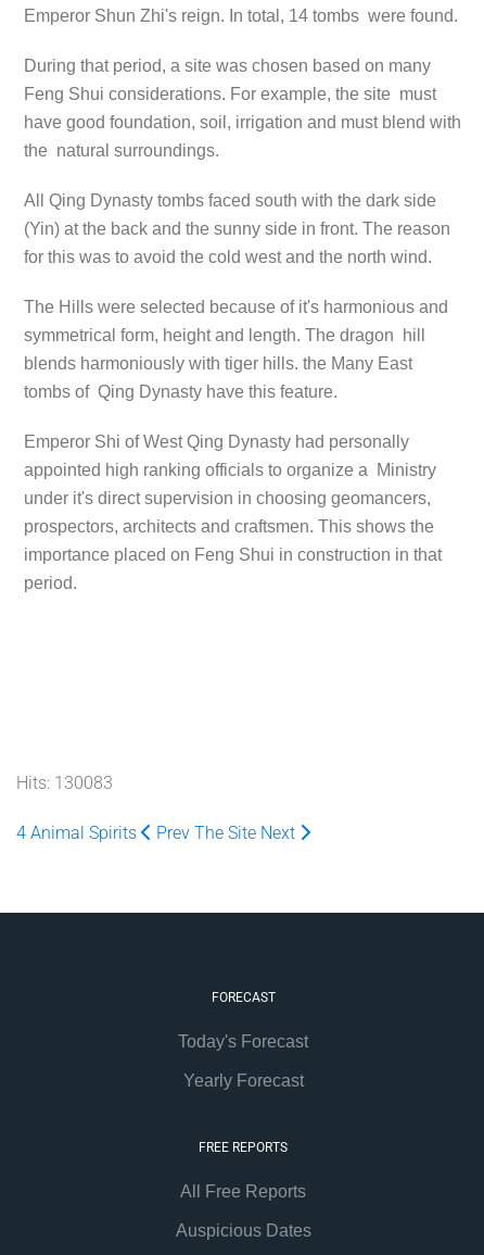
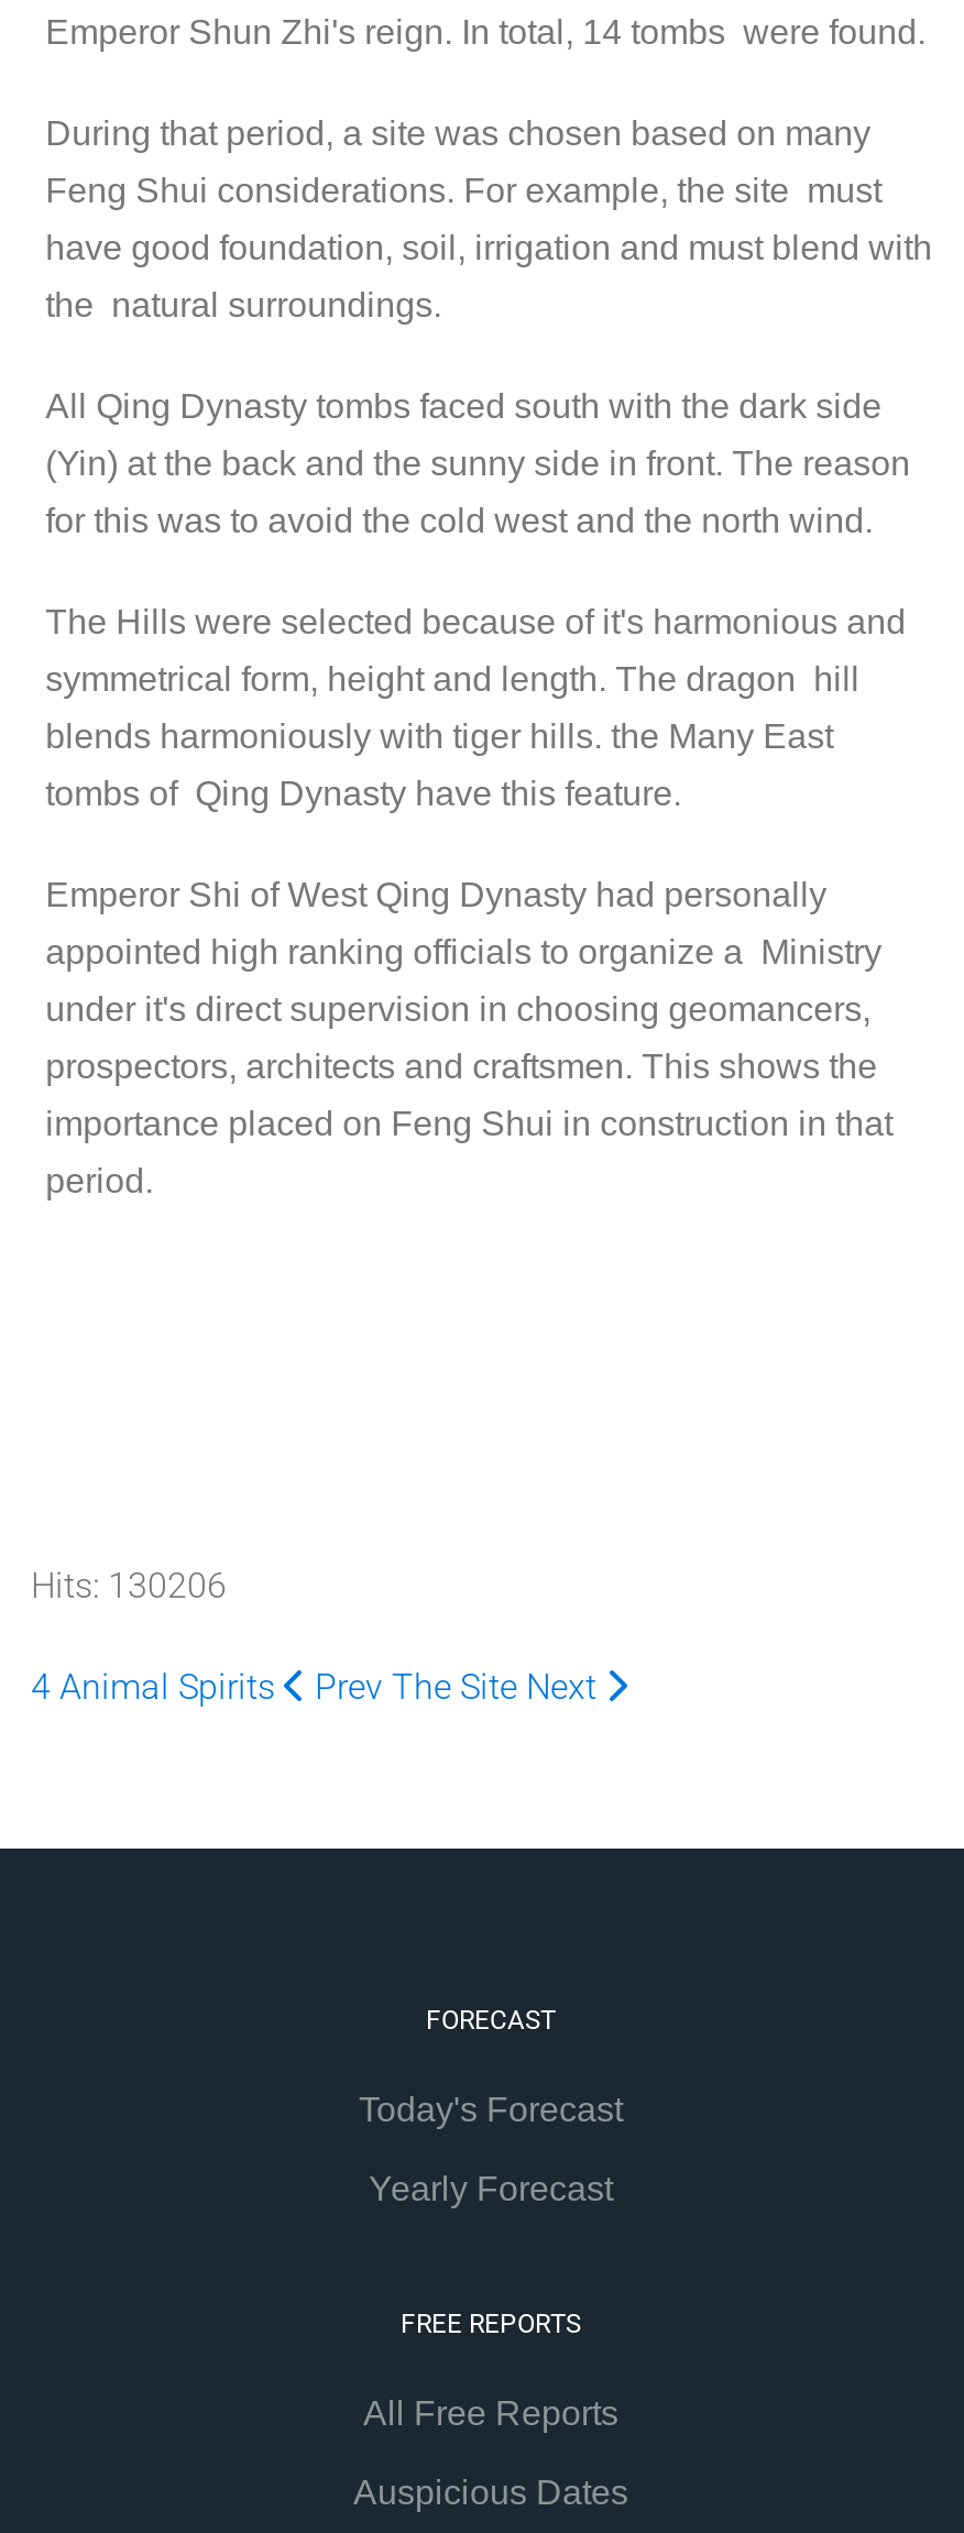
- Hits: 130083
+ Hits: 130206
